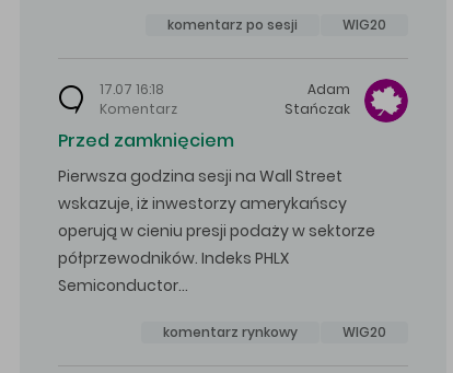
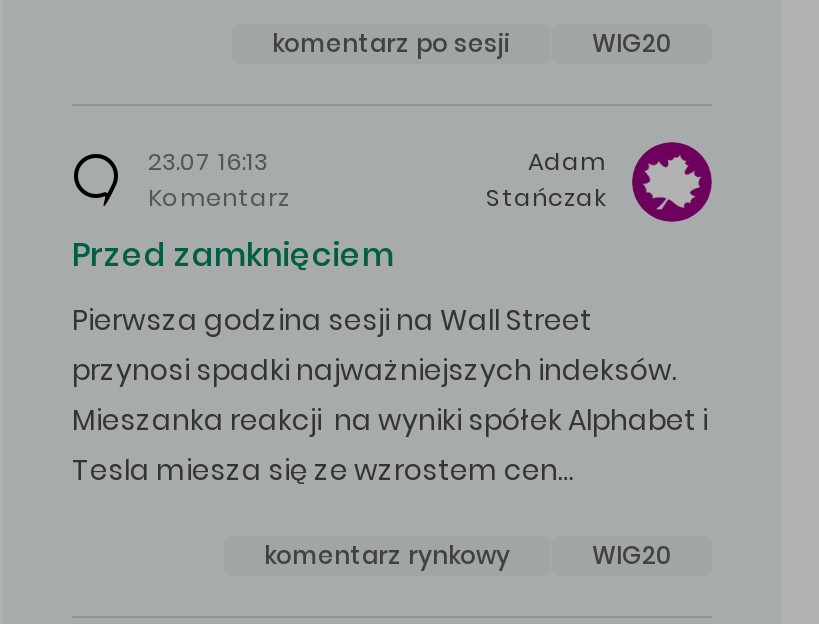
- 17.07 16:18
+ 23.07 16:13

- wskazuje, iż inwestorzy amerykańscy
- operują w cieniu presji podaży w sektorze
- półprzewodników. Indeks PHLX
- Semiconductor…
+ przynosi spadki najważniejszych indeksów.
+ Mieszanka reakcji na wyniki spółek Alphabet i
+ Tesla miesza się ze wzrostem cen…
